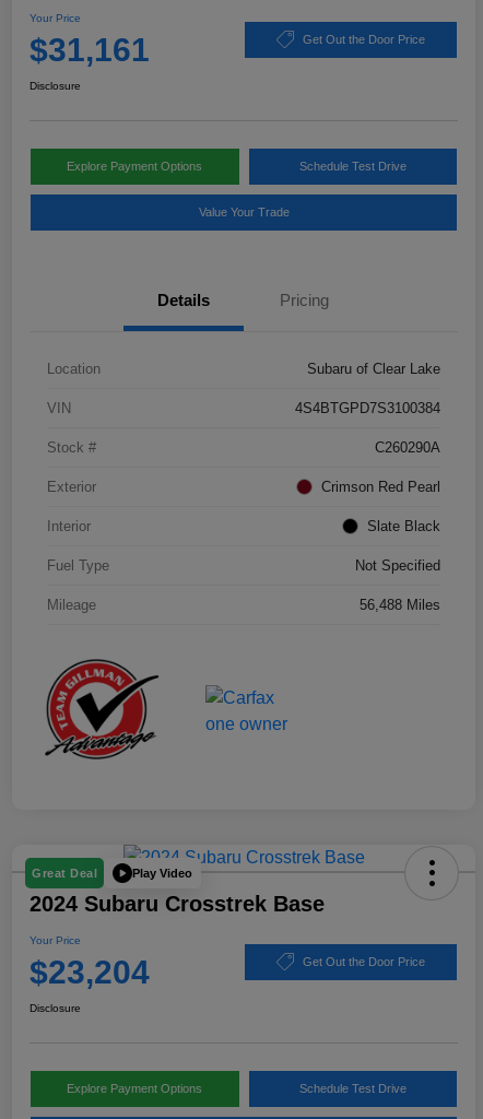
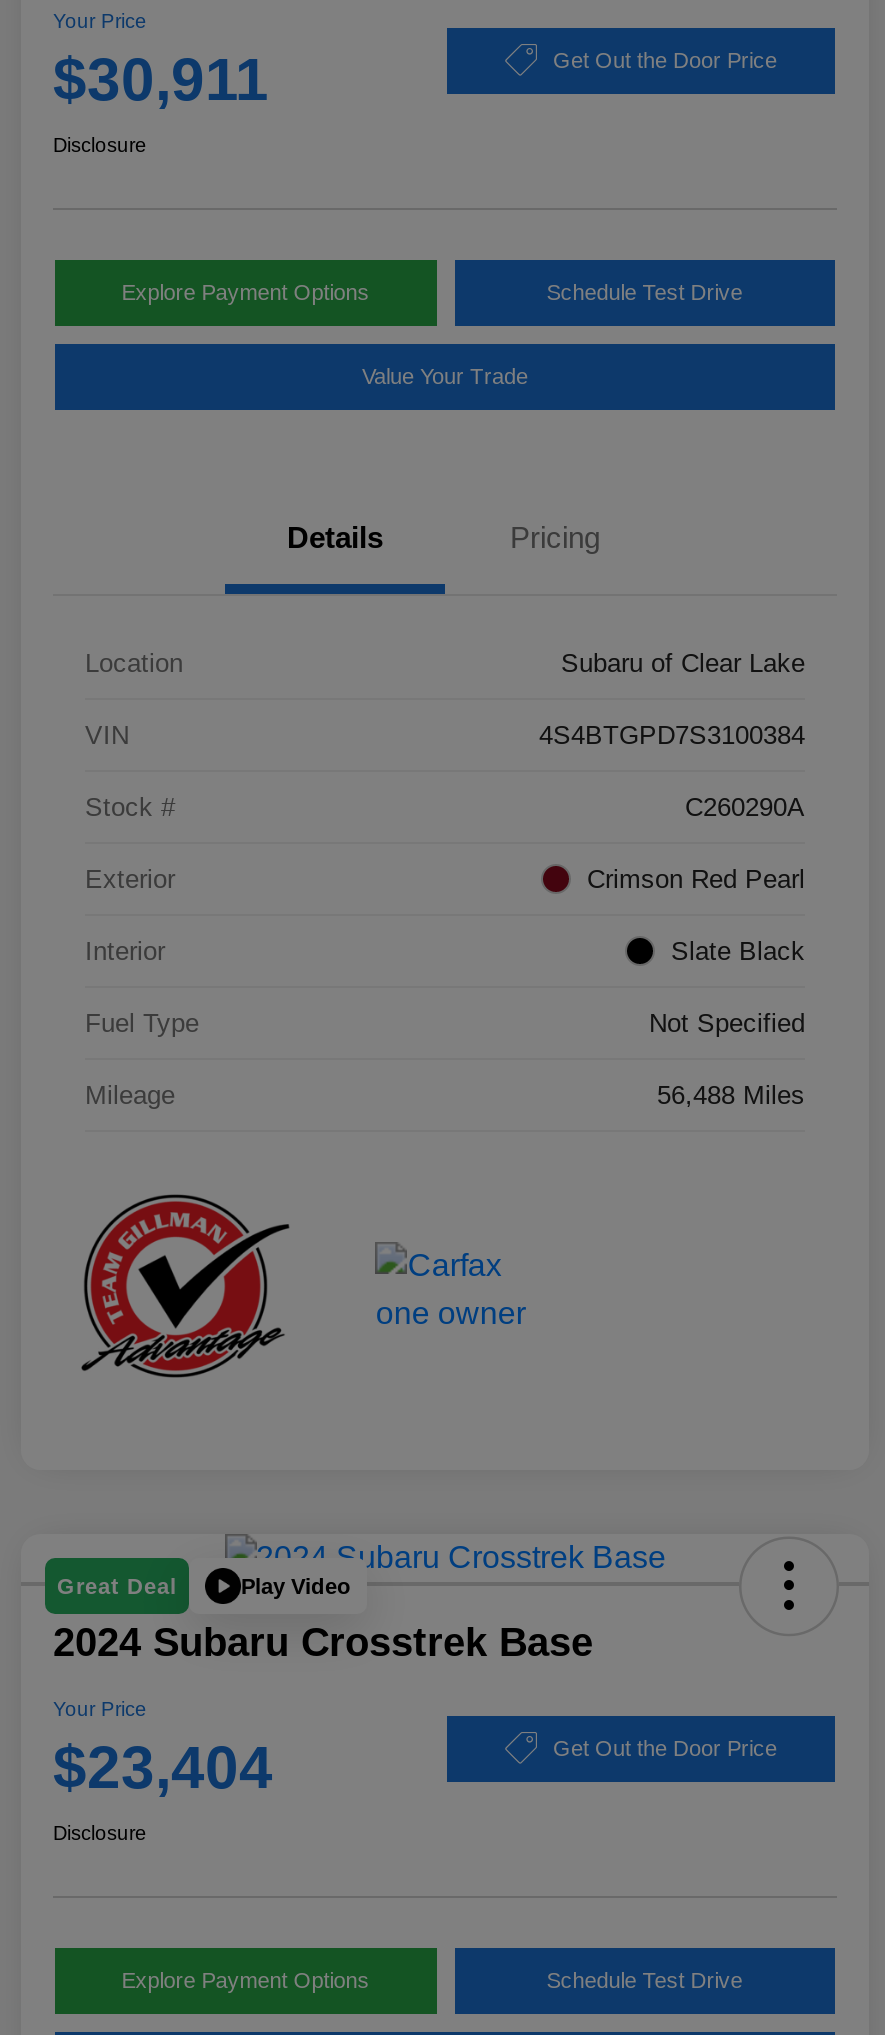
- $31,161
+ $30,911

- $23,204
+ $23,404
